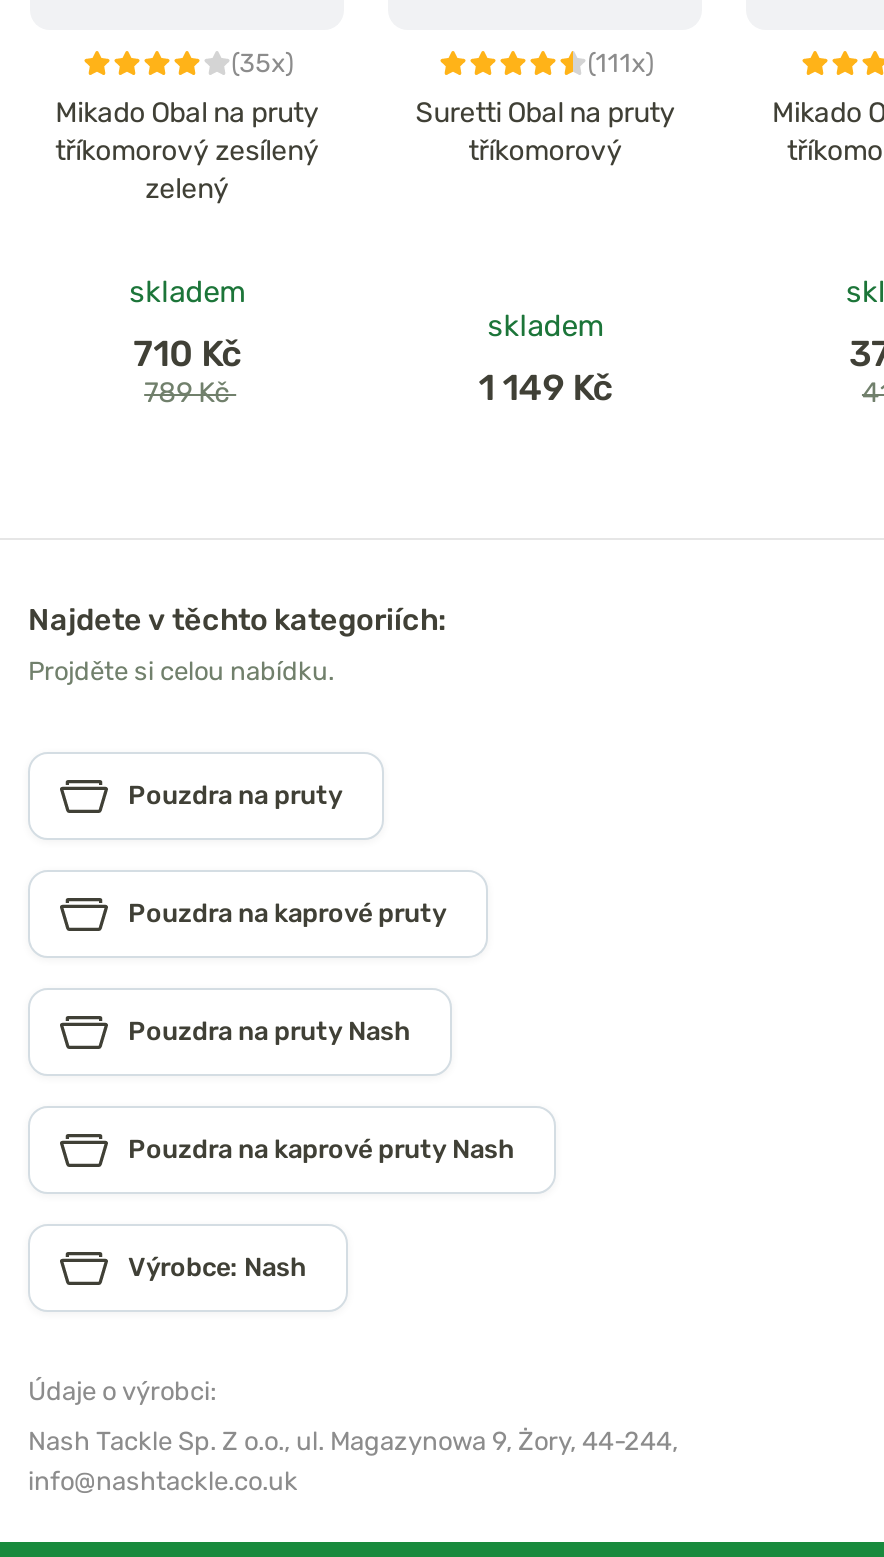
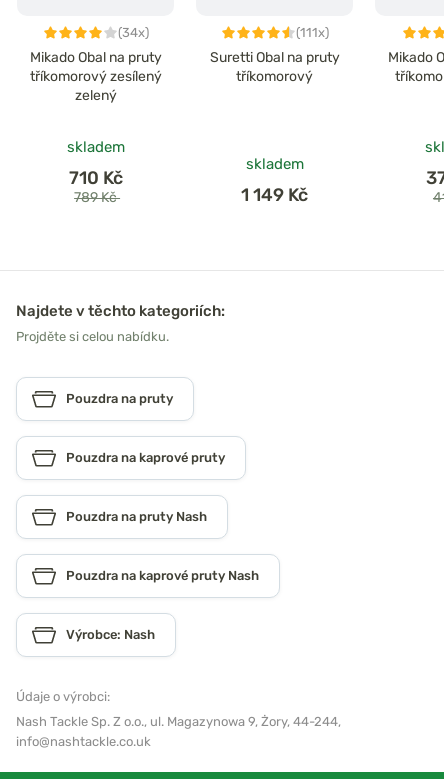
- (35x)
+ (34x)
